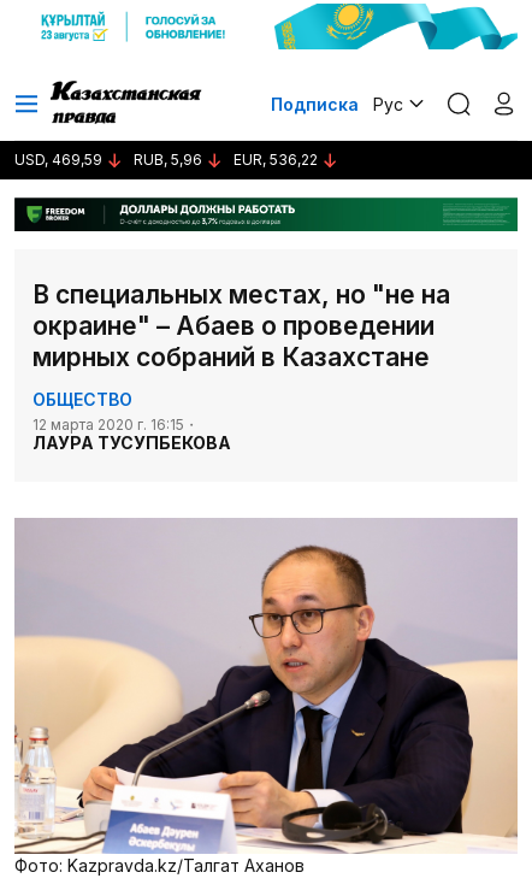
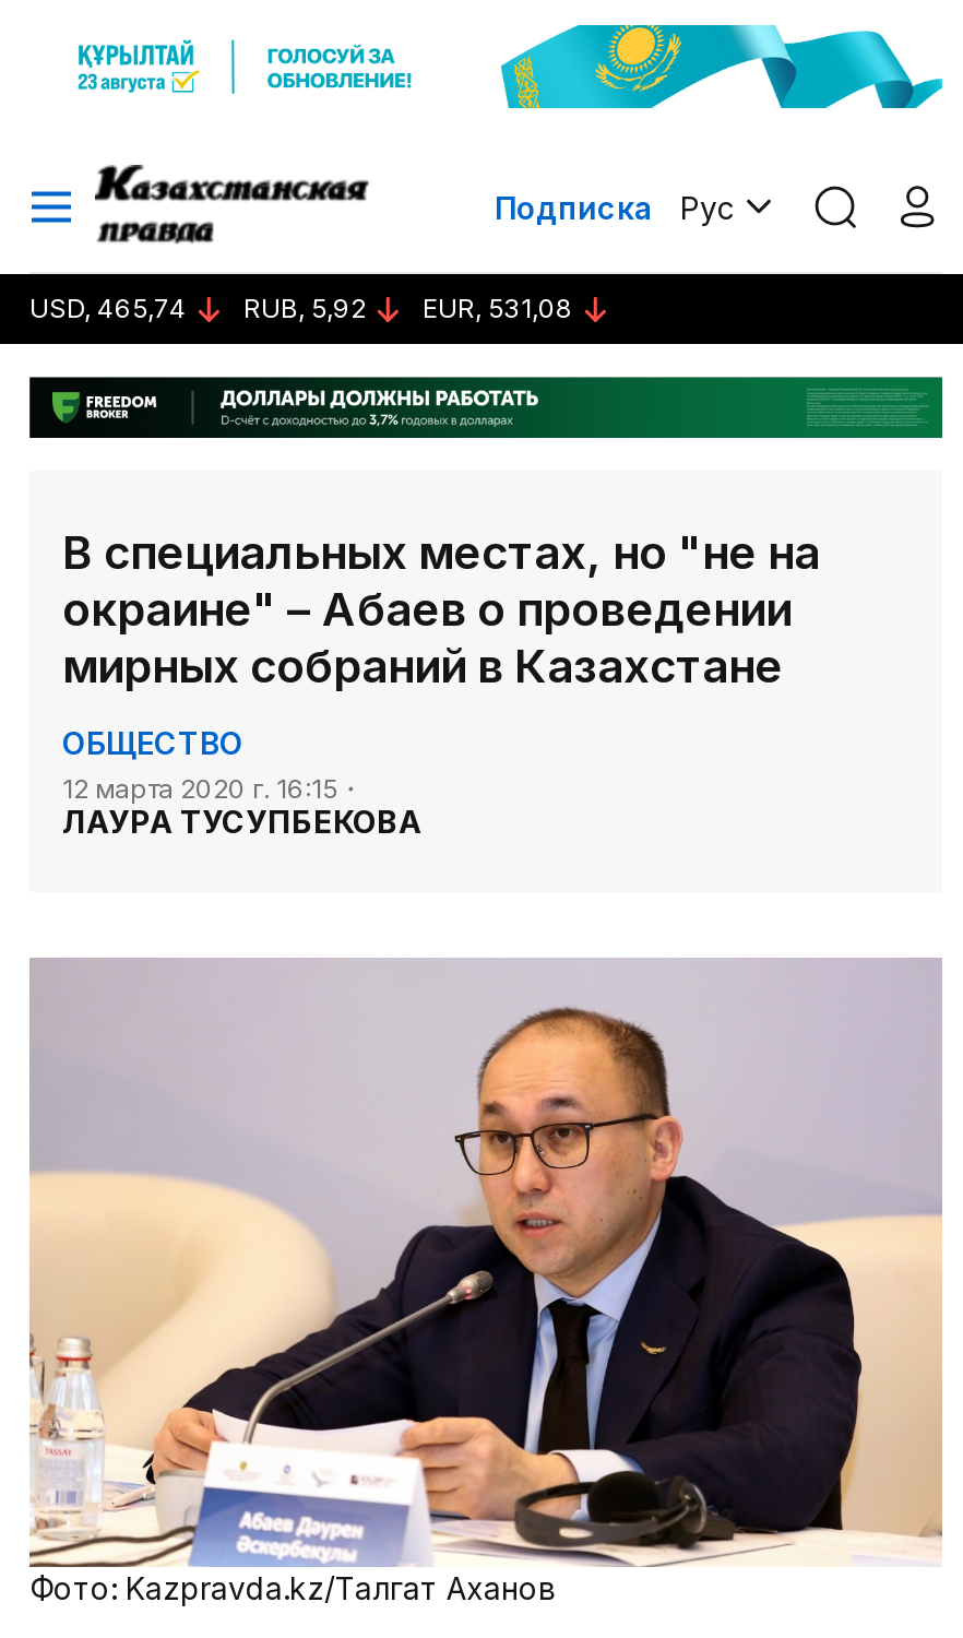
- USD, 469,59
+ USD, 465,74

- RUB, 5,96
+ RUB, 5,92

- EUR, 536,22
+ EUR, 531,08
